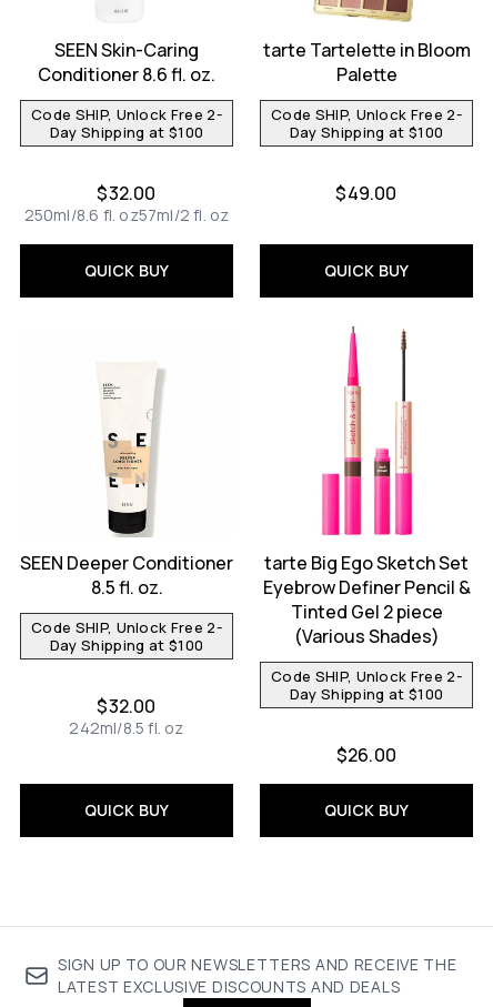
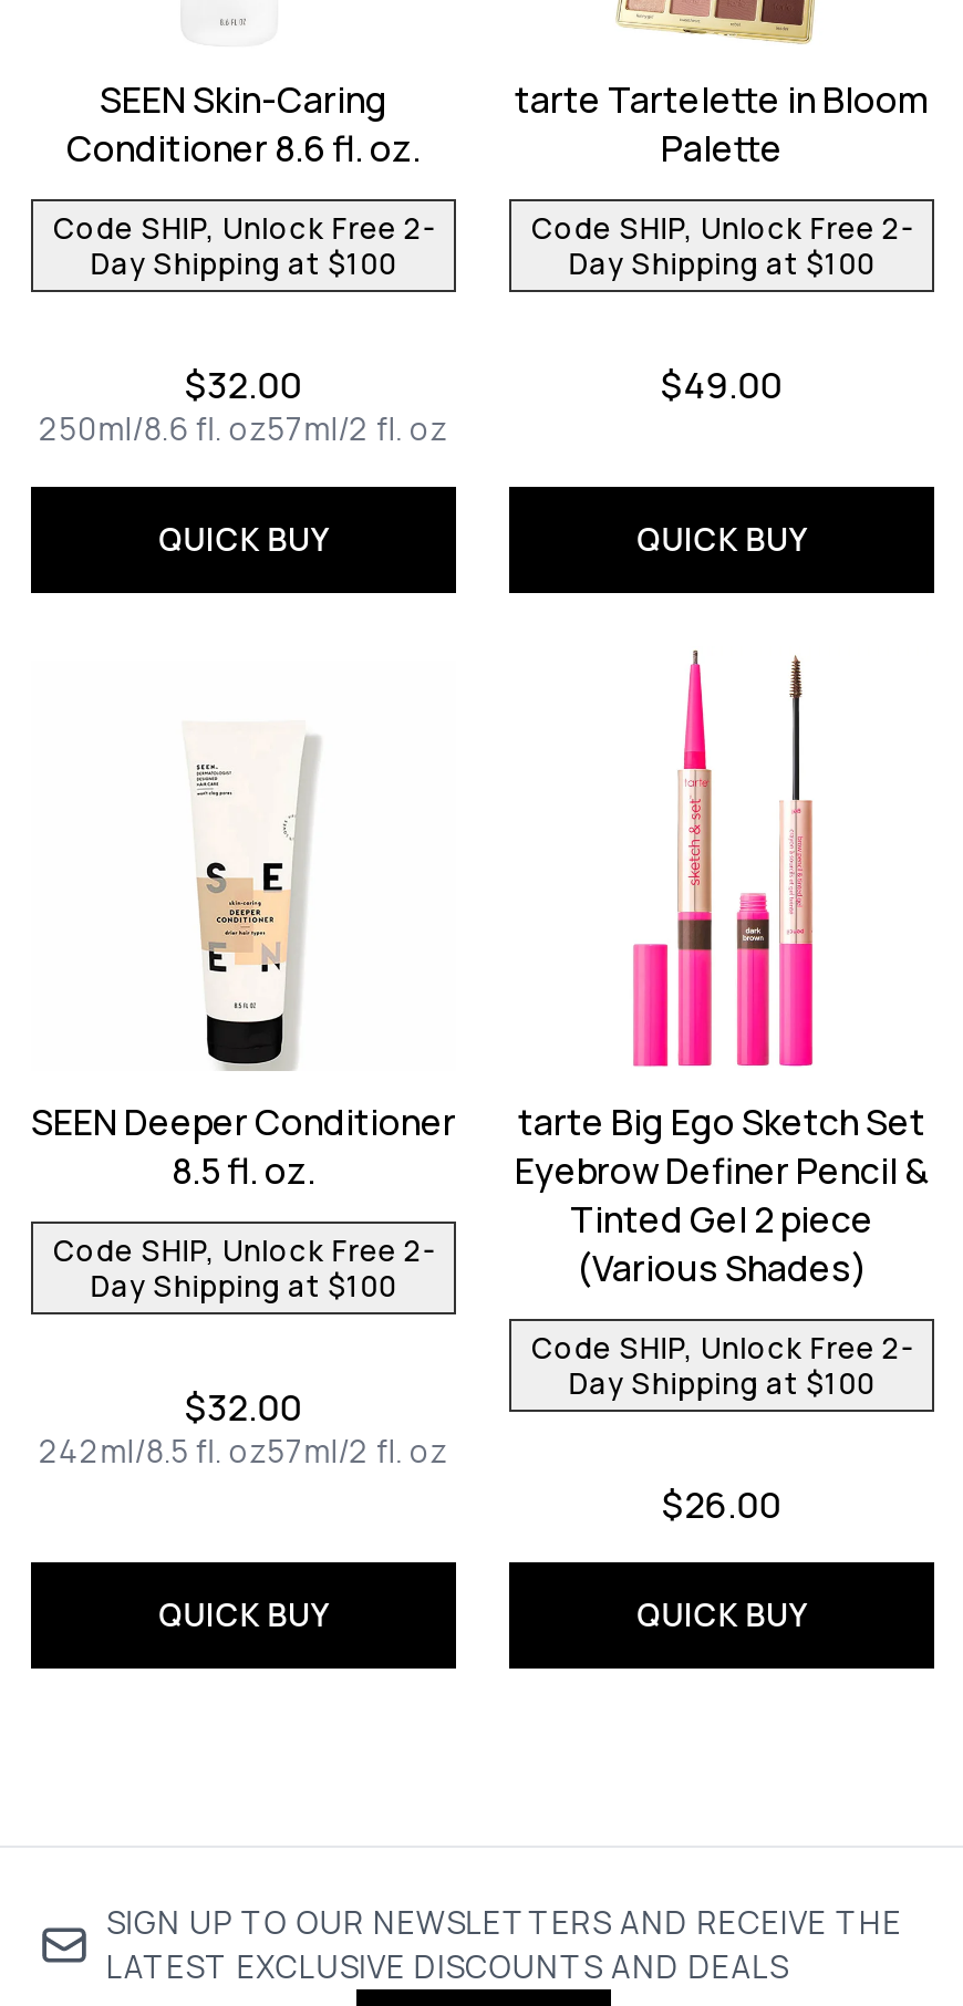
- 242ml/8.5 fl. oz
+ 242ml/8.5 fl. oz57ml/2 fl. oz
